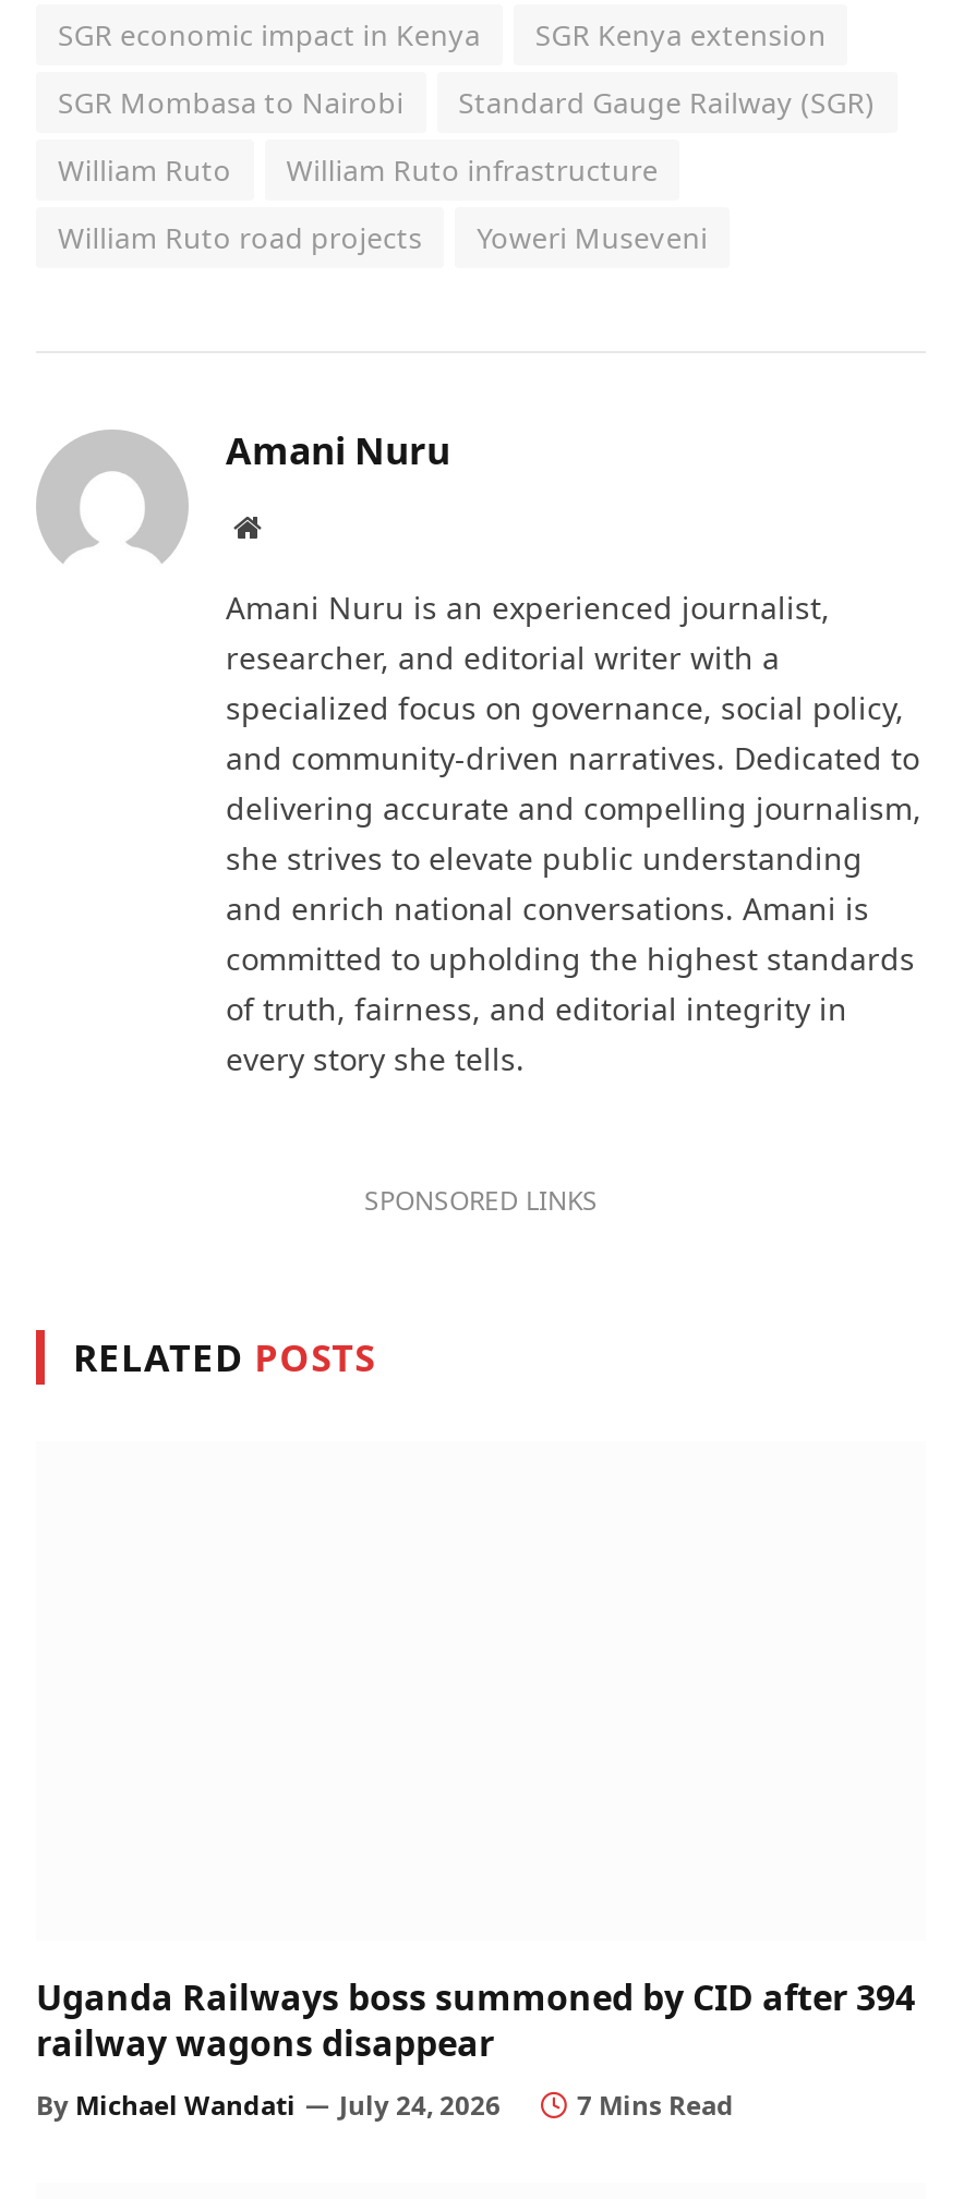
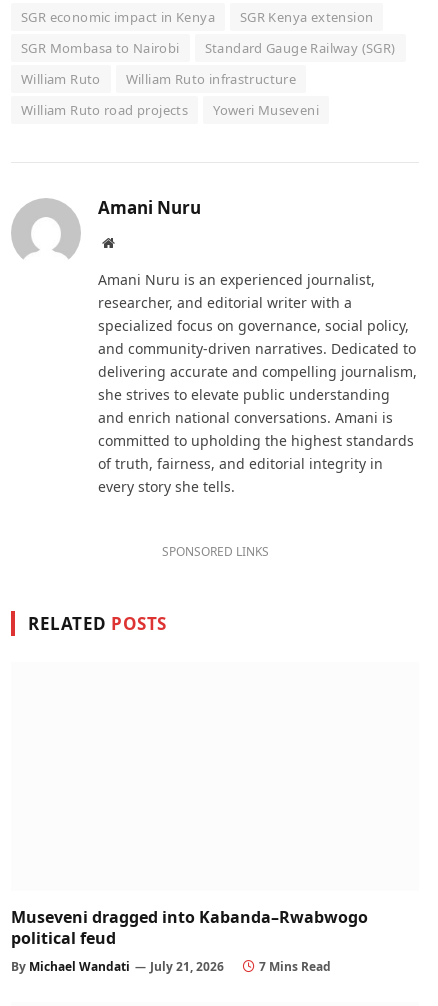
- Uganda Railways boss summoned by CID after 394
- railway wagons disappear
+ Museveni dragged into Kabanda–Rwabwogo
+ political feud

- By Michael Wandati July 24, 2026
+ By Michael Wandati July 21, 2026
